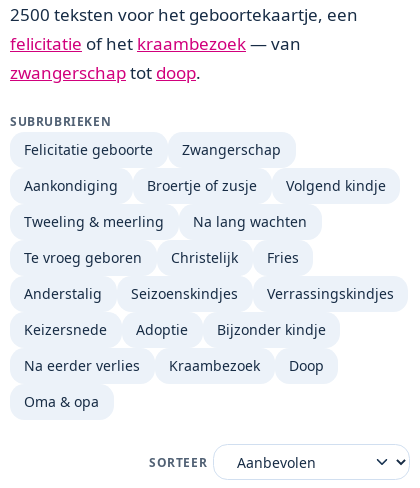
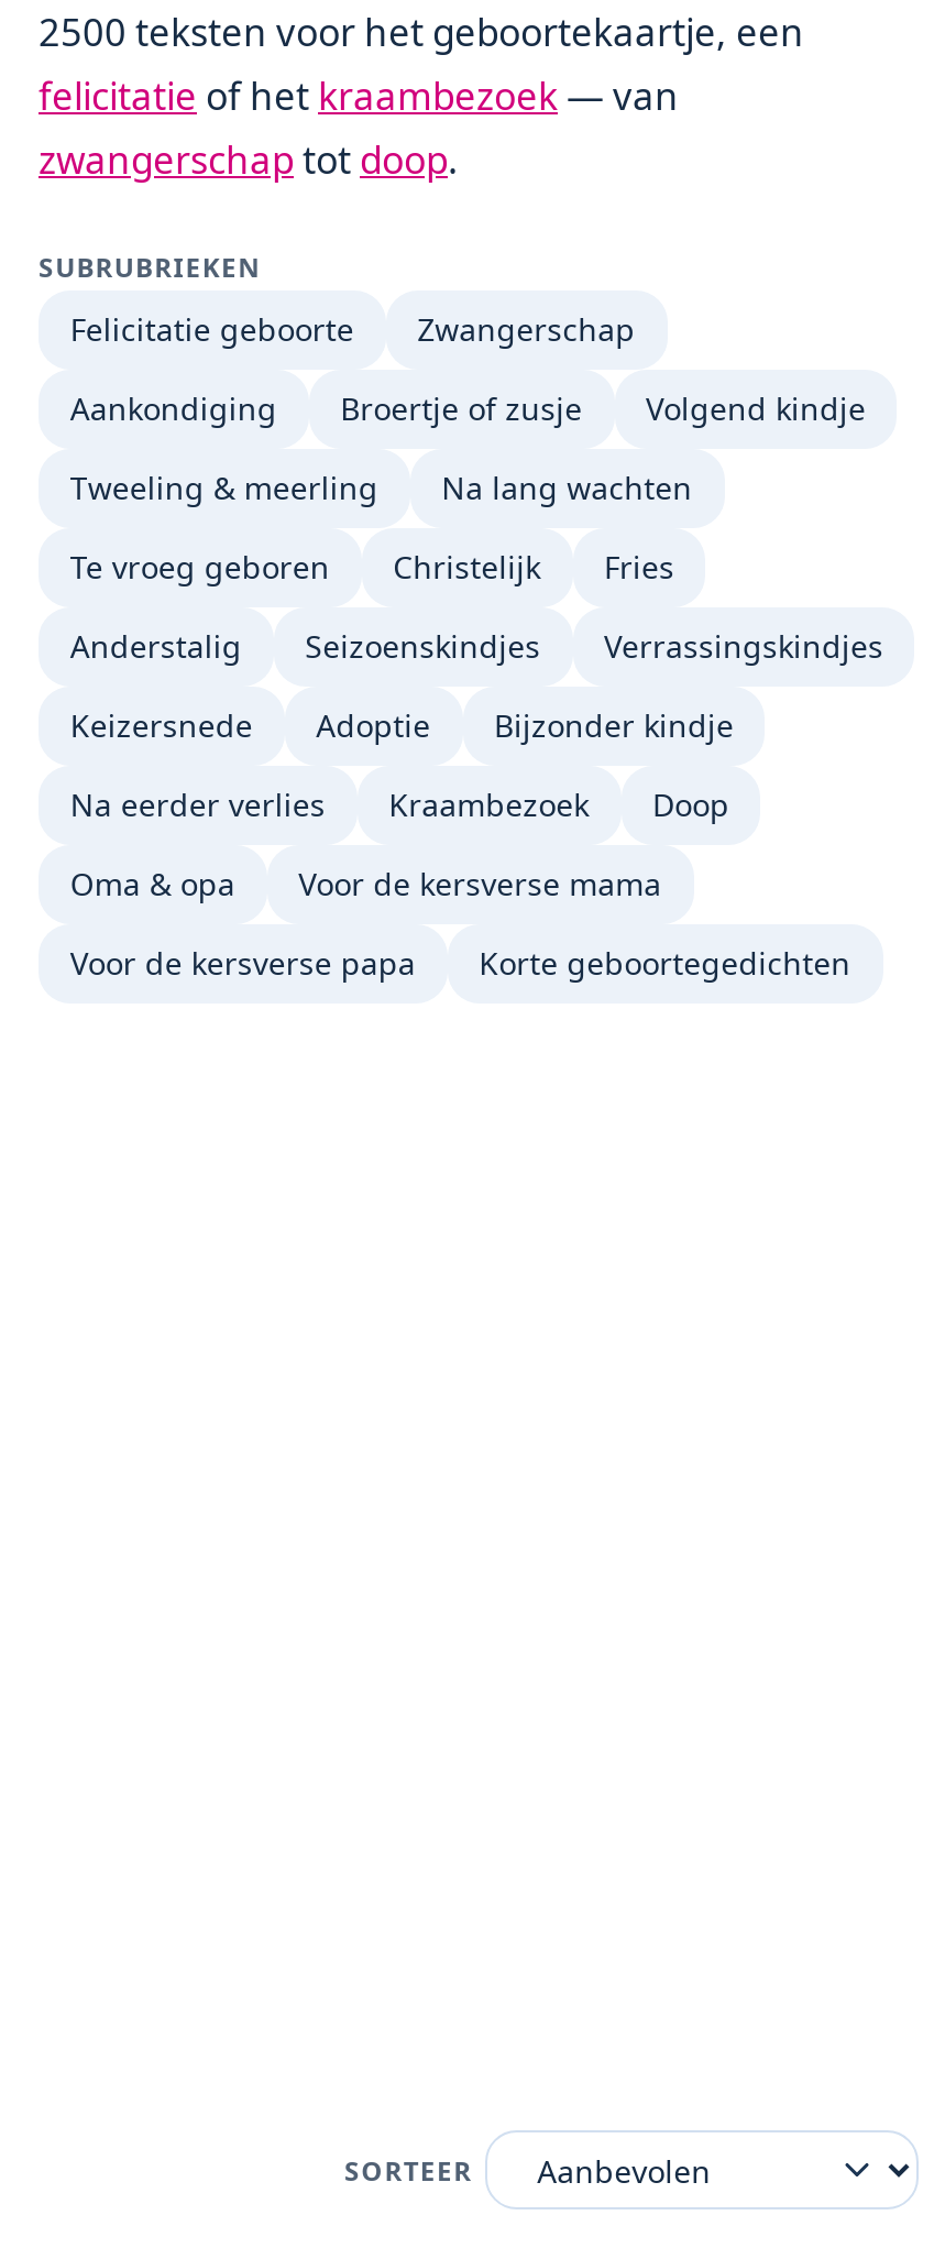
+ Voor de kersverse mama
+ Voor de kersverse papa
+ Korte geboortegedichten
